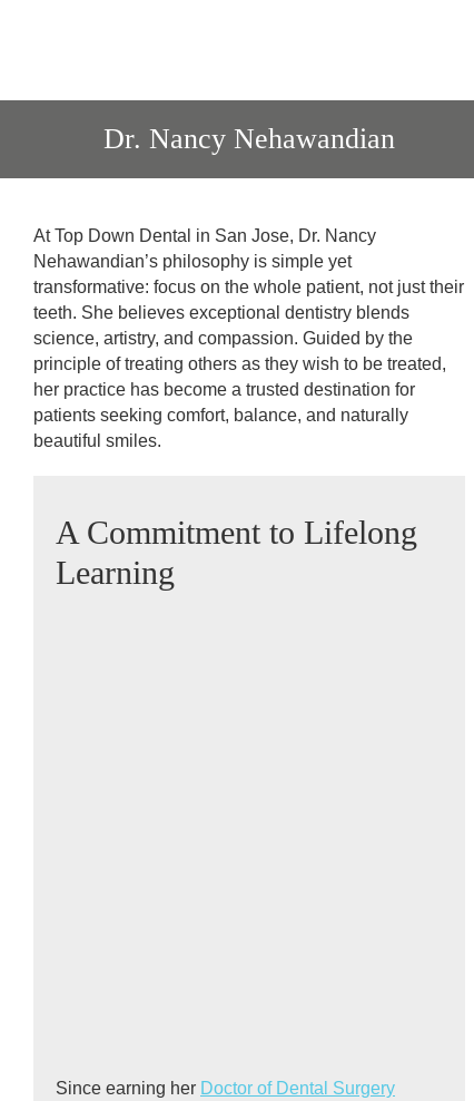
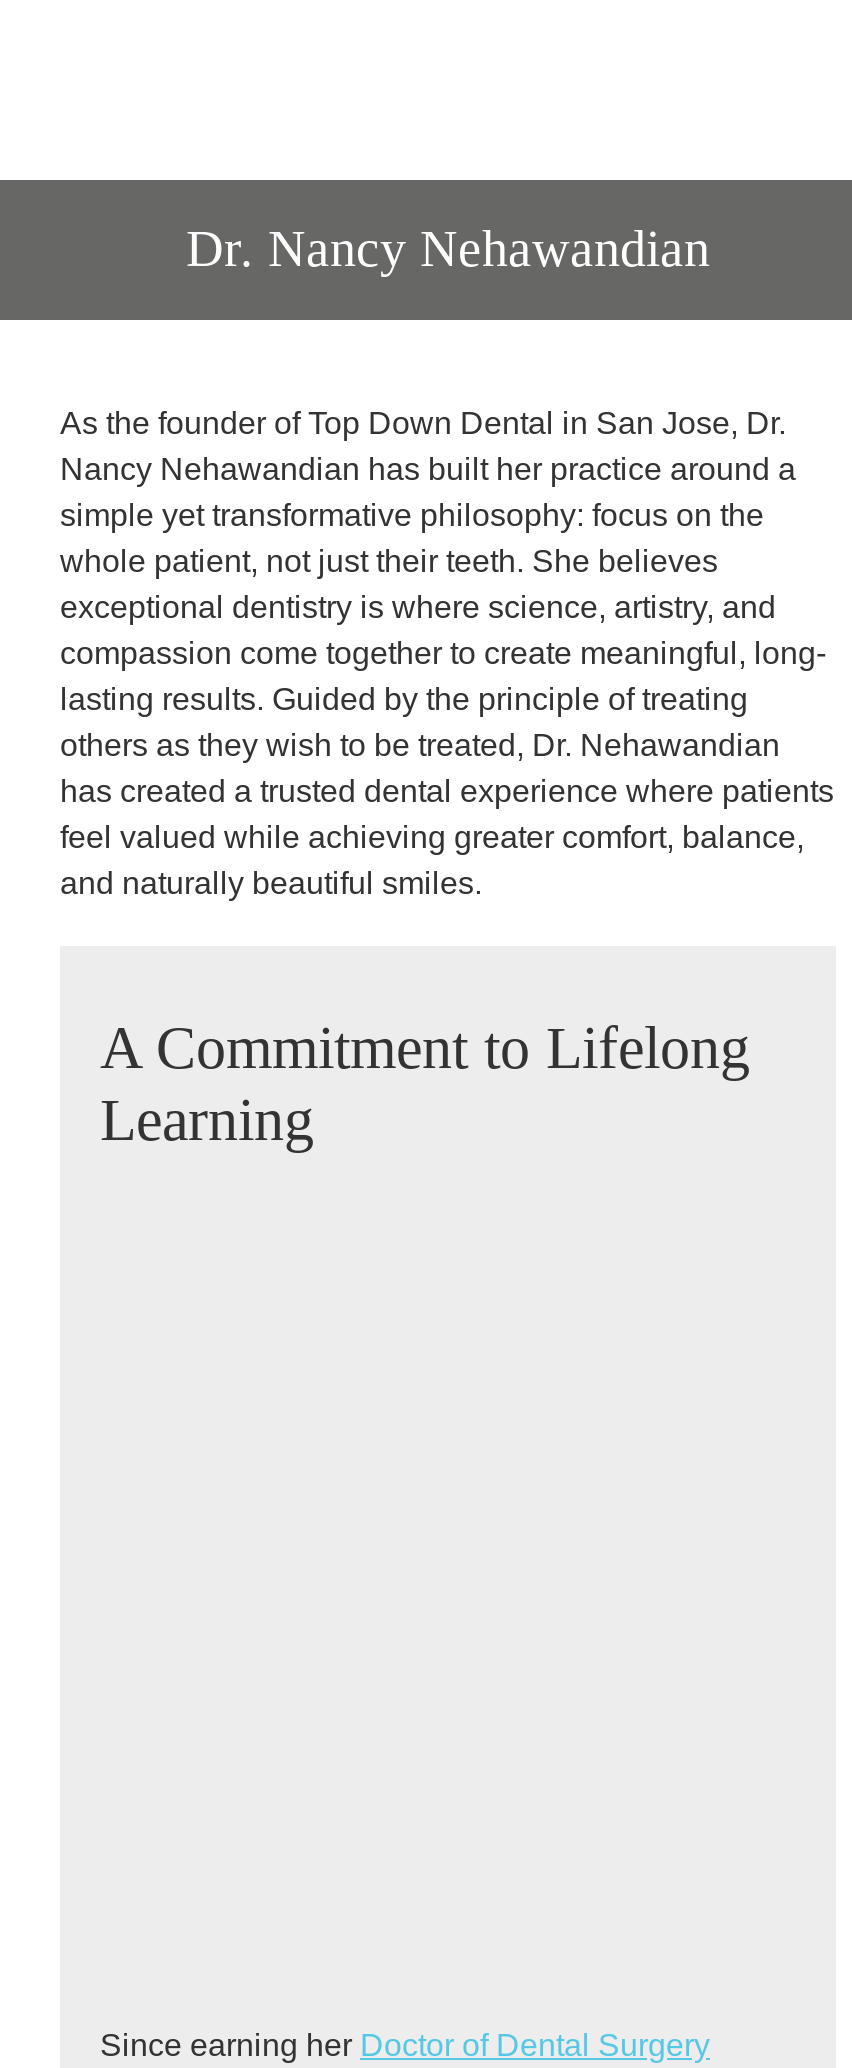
- At Top Down Dental in San Jose, Dr. Nancy
- Nehawandian’s philosophy is simple yet
- transformative: focus on the whole patient, not just their
- teeth. She believes exceptional dentistry blends
- science, artistry, and compassion. Guided by the
- principle of treating others as they wish to be treated,
- her practice has become a trusted destination for
- patients seeking comfort, balance, and naturally
- beautiful smiles.
+ As the founder of Top Down Dental in San Jose, Dr.
+ Nancy Nehawandian has built her practice around a
+ simple yet transformative philosophy: focus on the
+ whole patient, not just their teeth. She believes
+ exceptional dentistry is where science, artistry, and
+ compassion come together to create meaningful, long-
+ lasting results. Guided by the principle of treating
+ others as they wish to be treated, Dr. Nehawandian
+ has created a trusted dental experience where patients
+ feel valued while achieving greater comfort, balance,
+ and naturally beautiful smiles.
